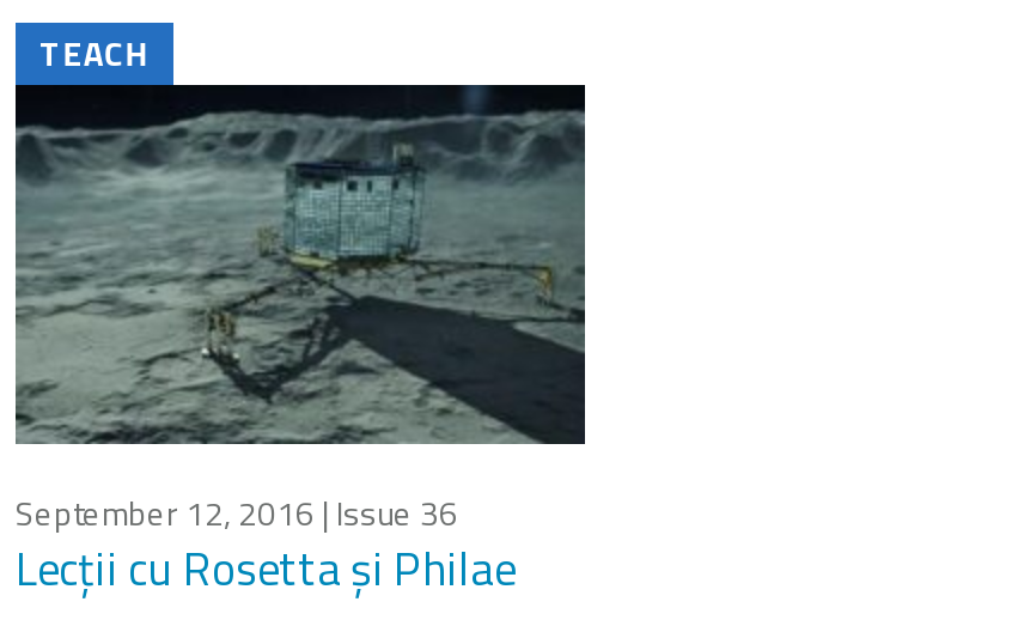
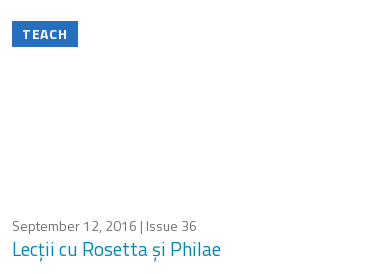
- [image]
